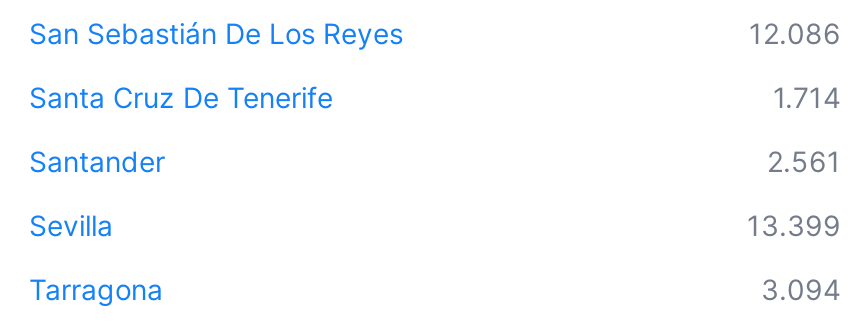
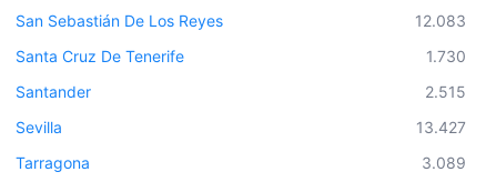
- 12.086
+ 12.083

- 1.714
+ 1.730

- 2.561
+ 2.515

- 13.399
+ 13.427

- 3.094
+ 3.089
